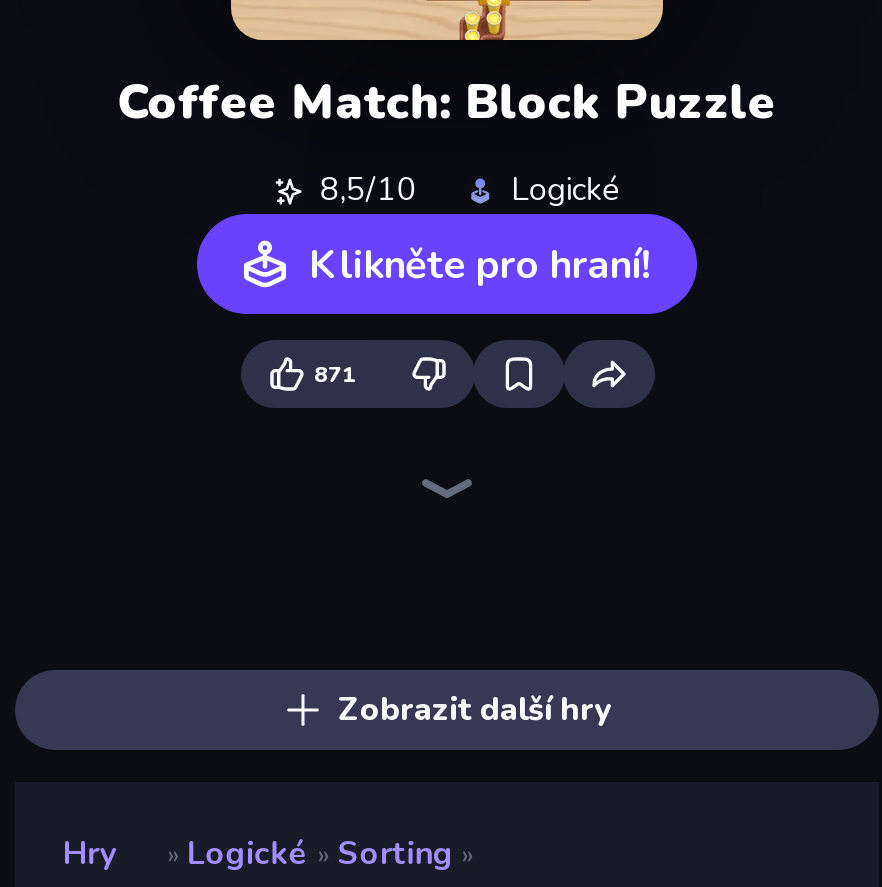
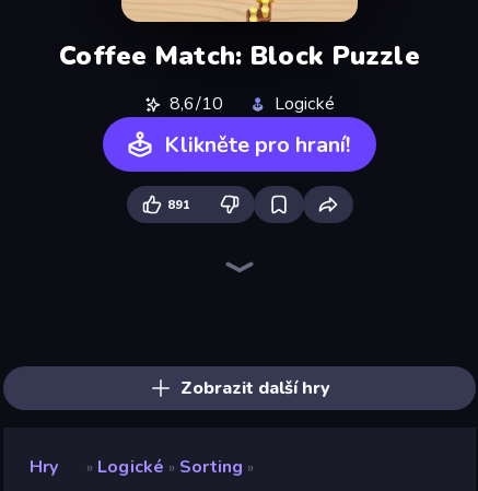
- 8,5/10
+ 8,6/10

- 871
+ 891
